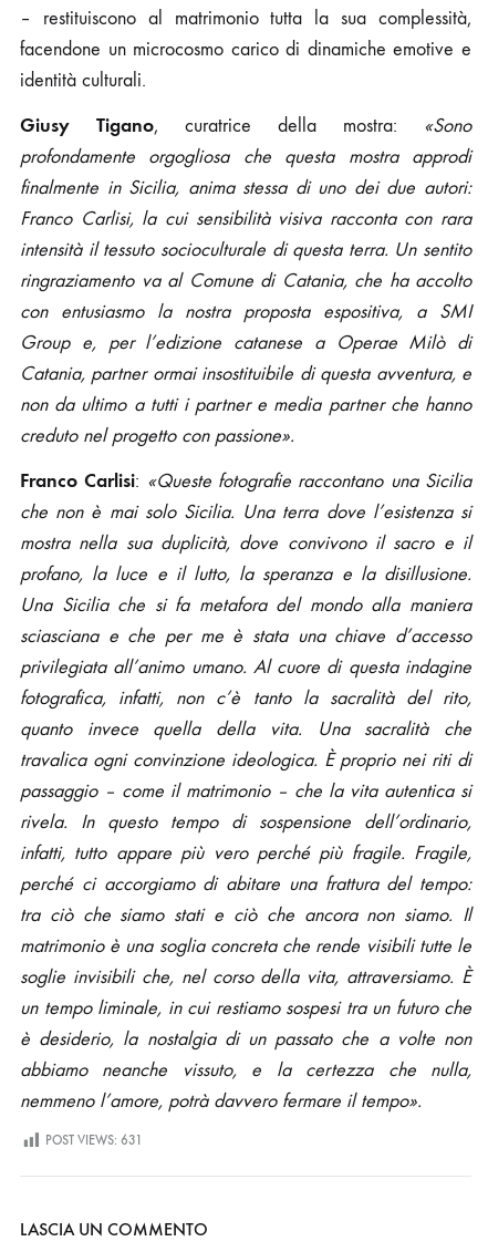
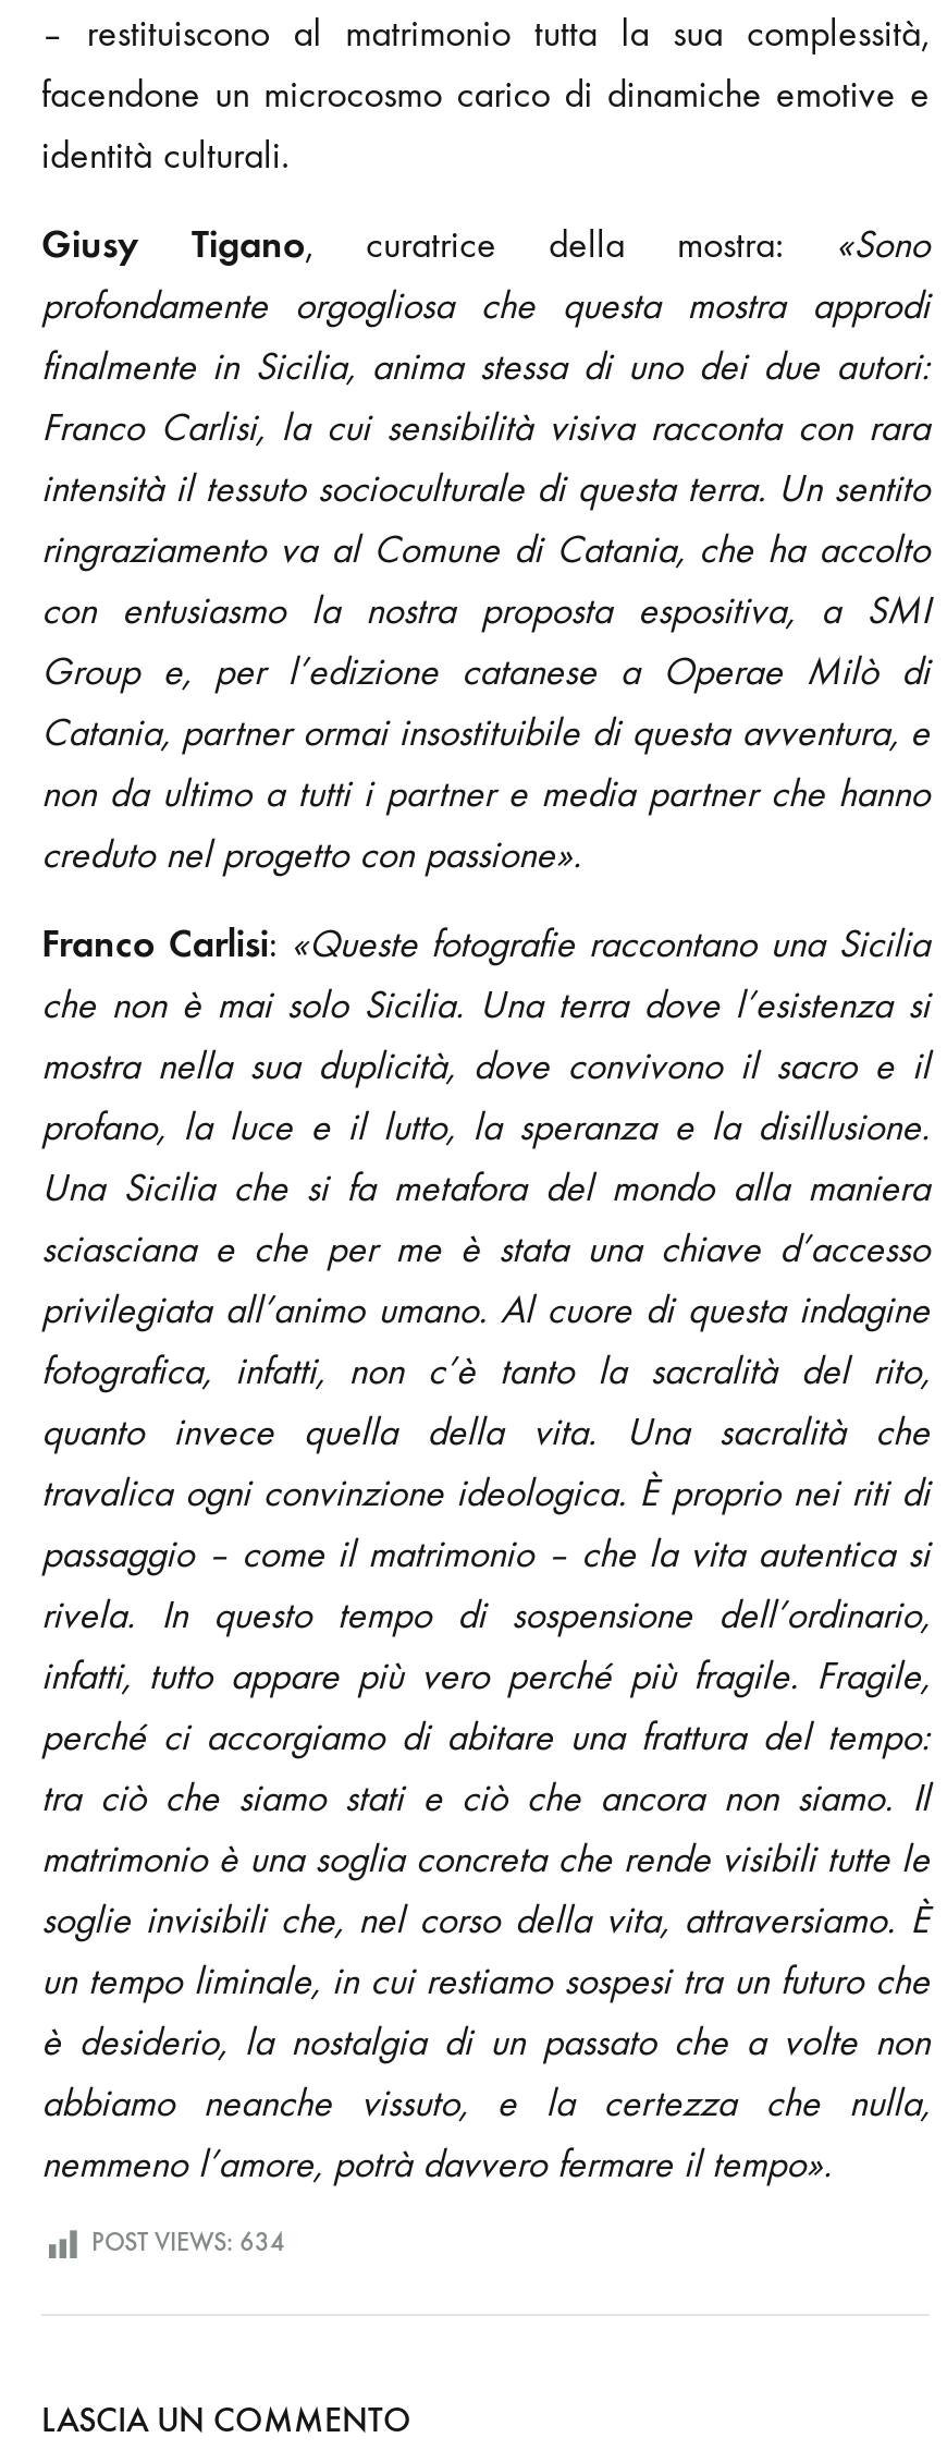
- POST VIEWS: 631
+ POST VIEWS: 634
